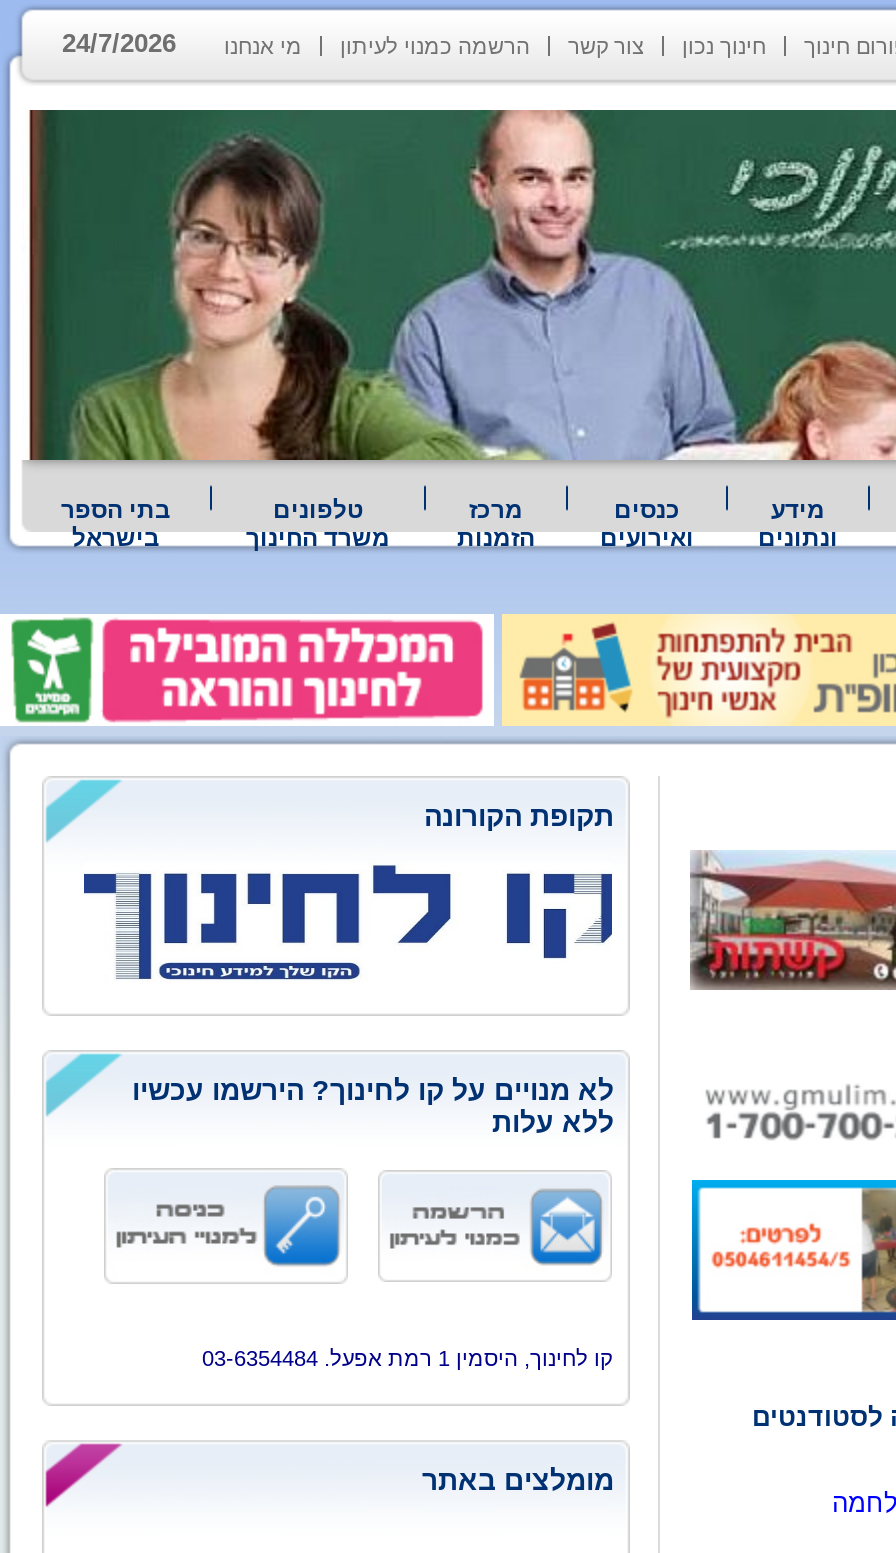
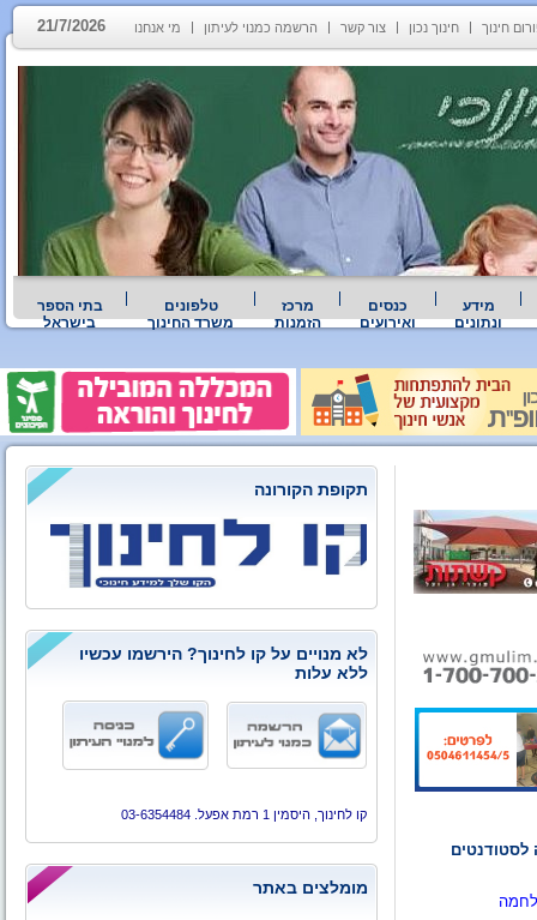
- 24/7/2026
+ 21/7/2026
